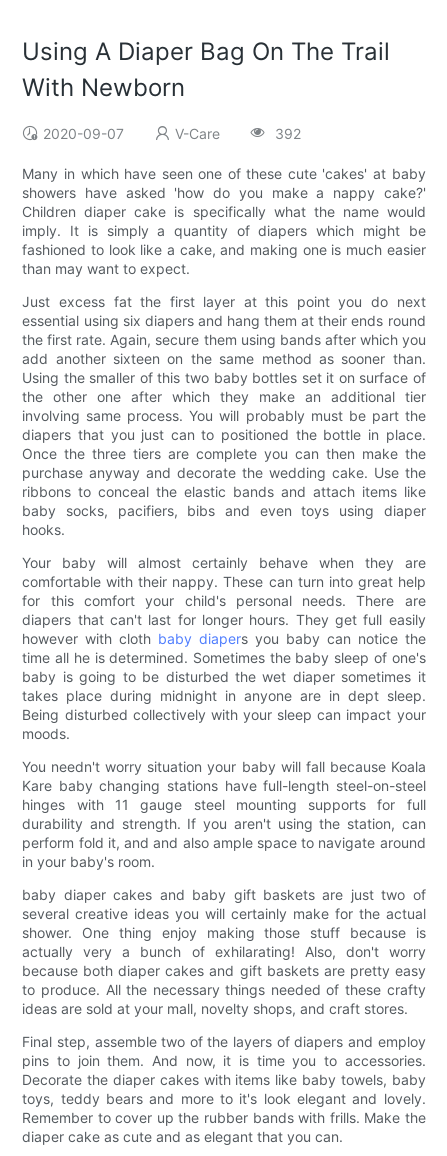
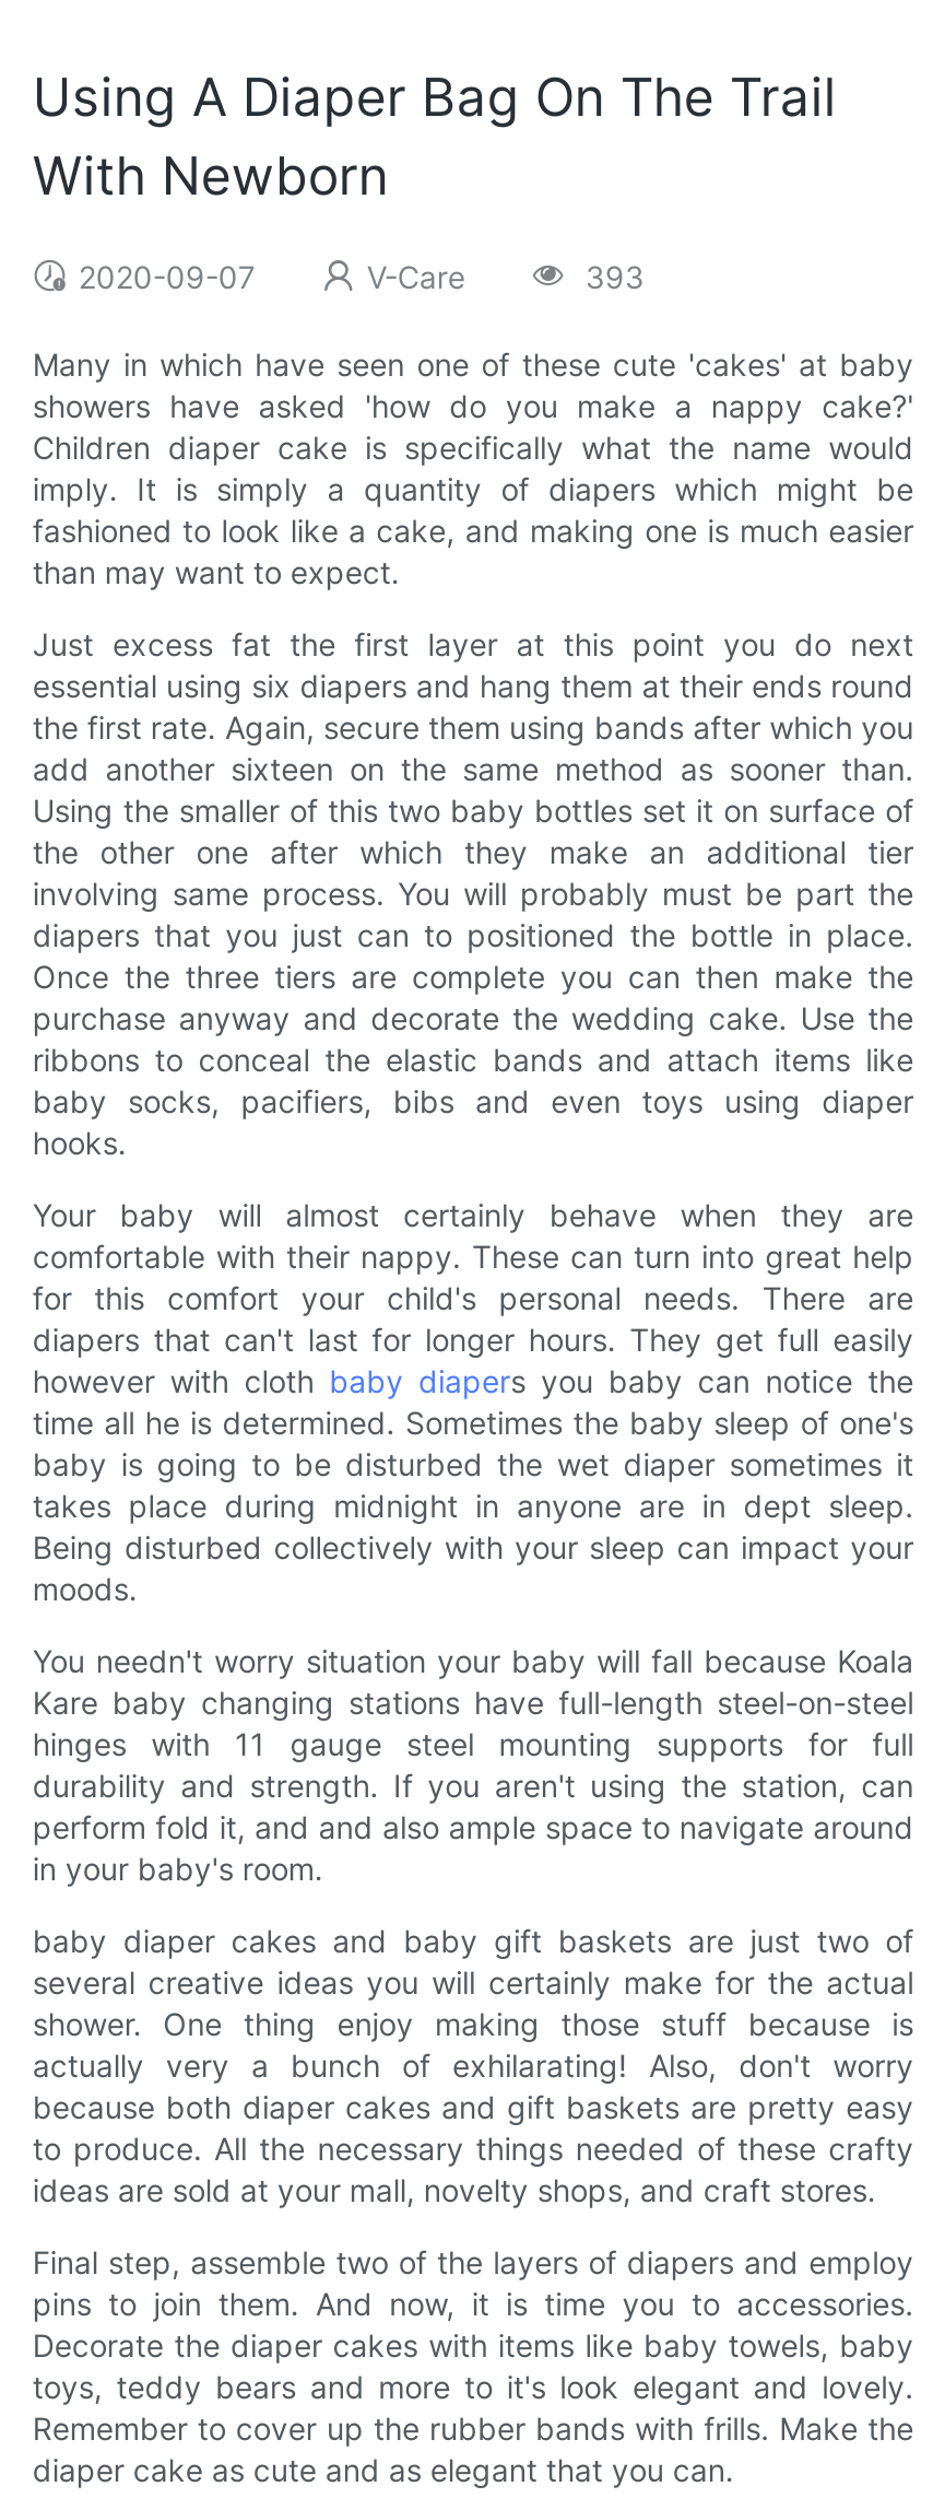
- 392
+ 393
